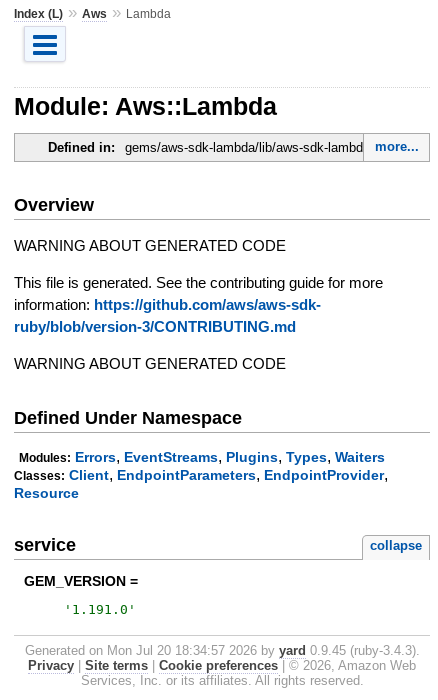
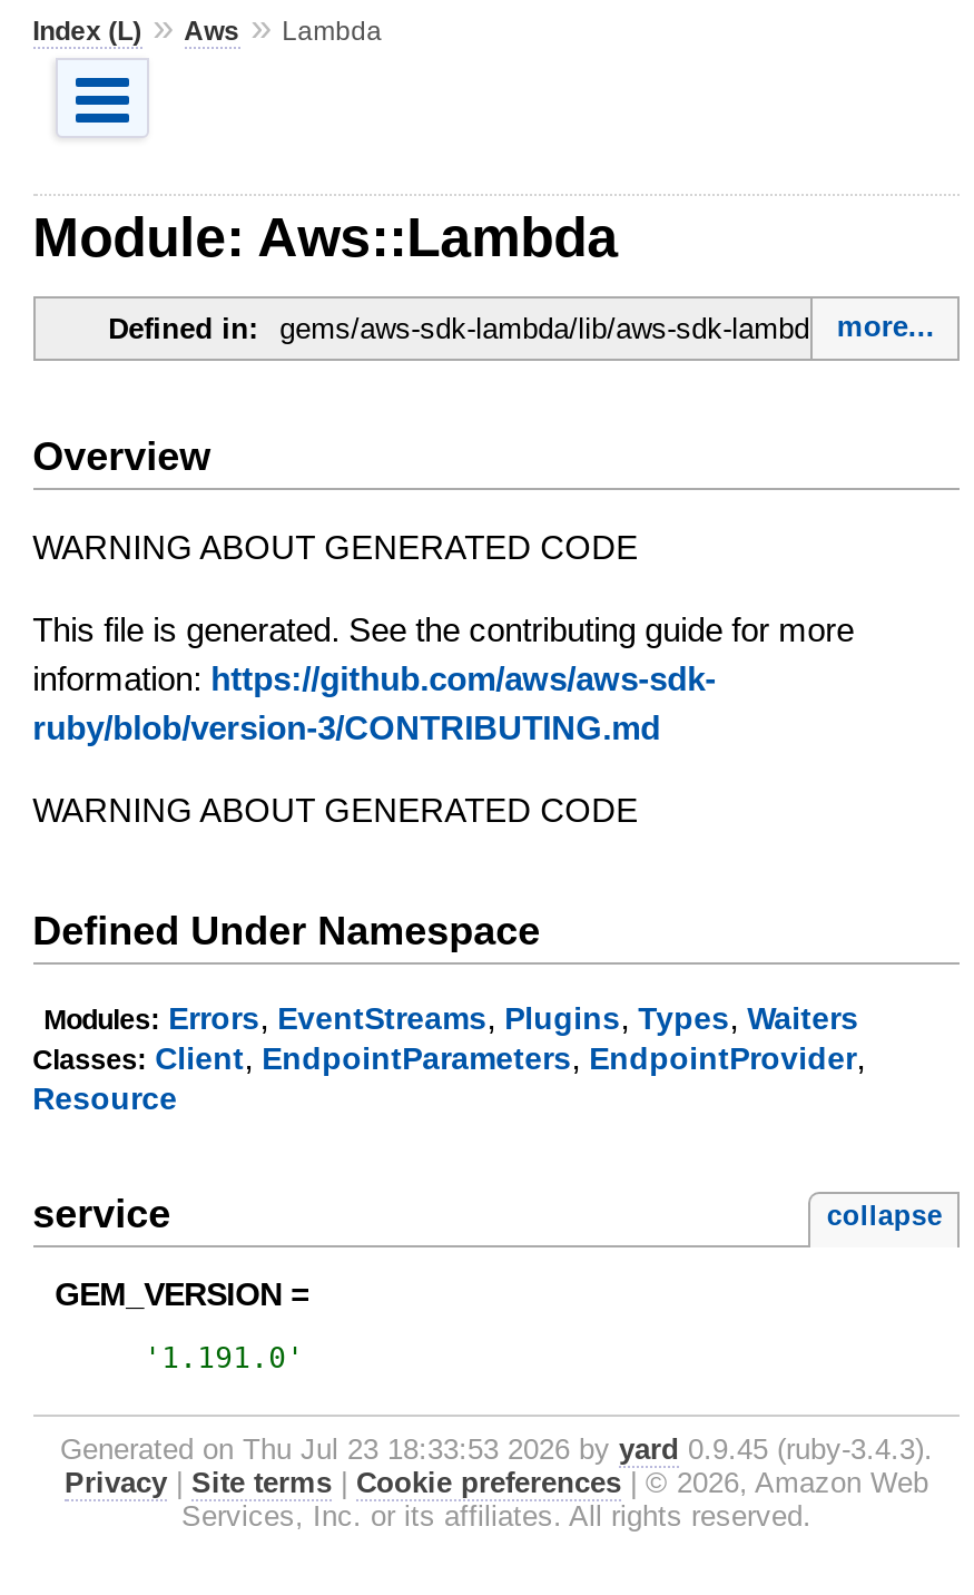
- Generated on Mon Jul 20 18:34:57 2026 by yard 0.9.45 (ruby-3.4.3).
+ Generated on Thu Jul 23 18:33:53 2026 by yard 0.9.45 (ruby-3.4.3).
